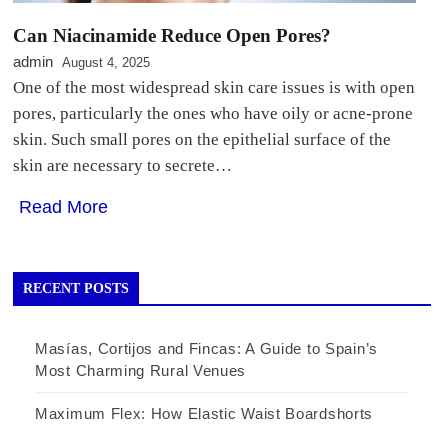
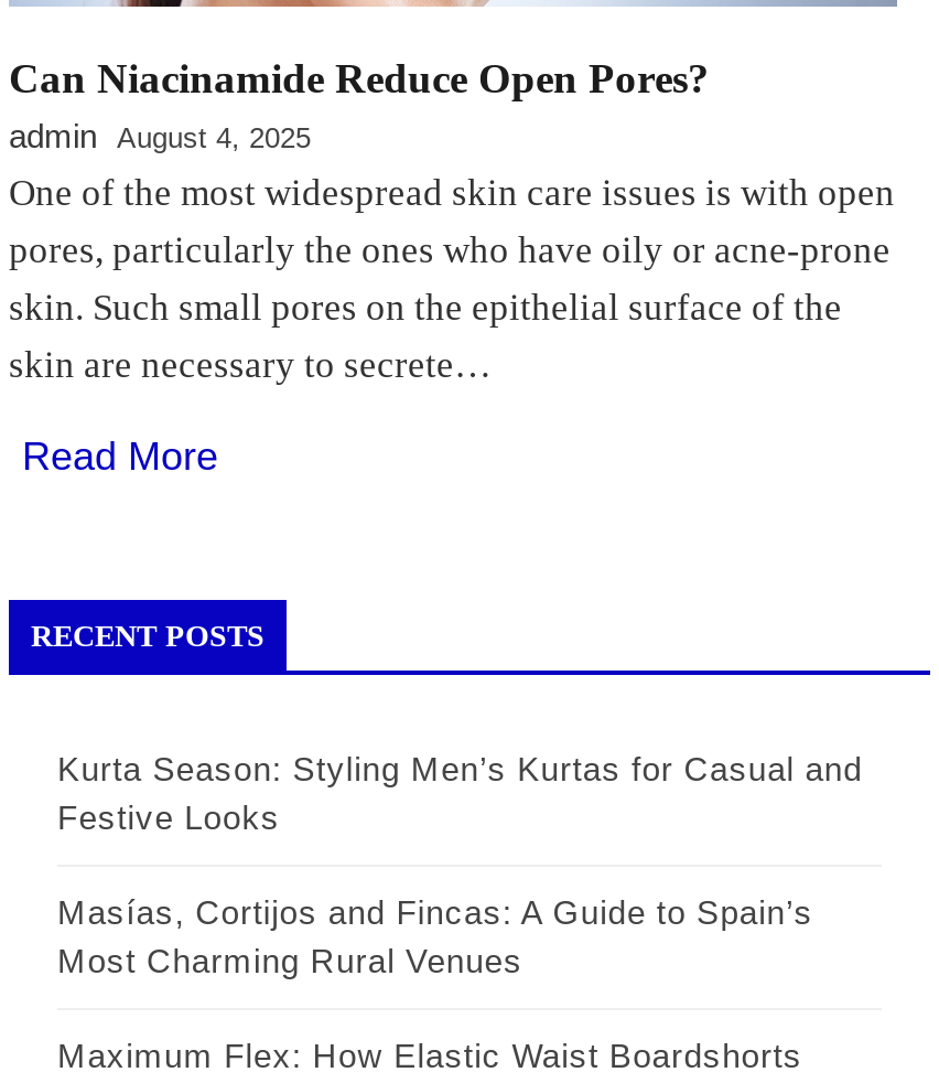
+ Kurta Season: Styling Men’s Kurtas for Casual and
+ Festive Looks
